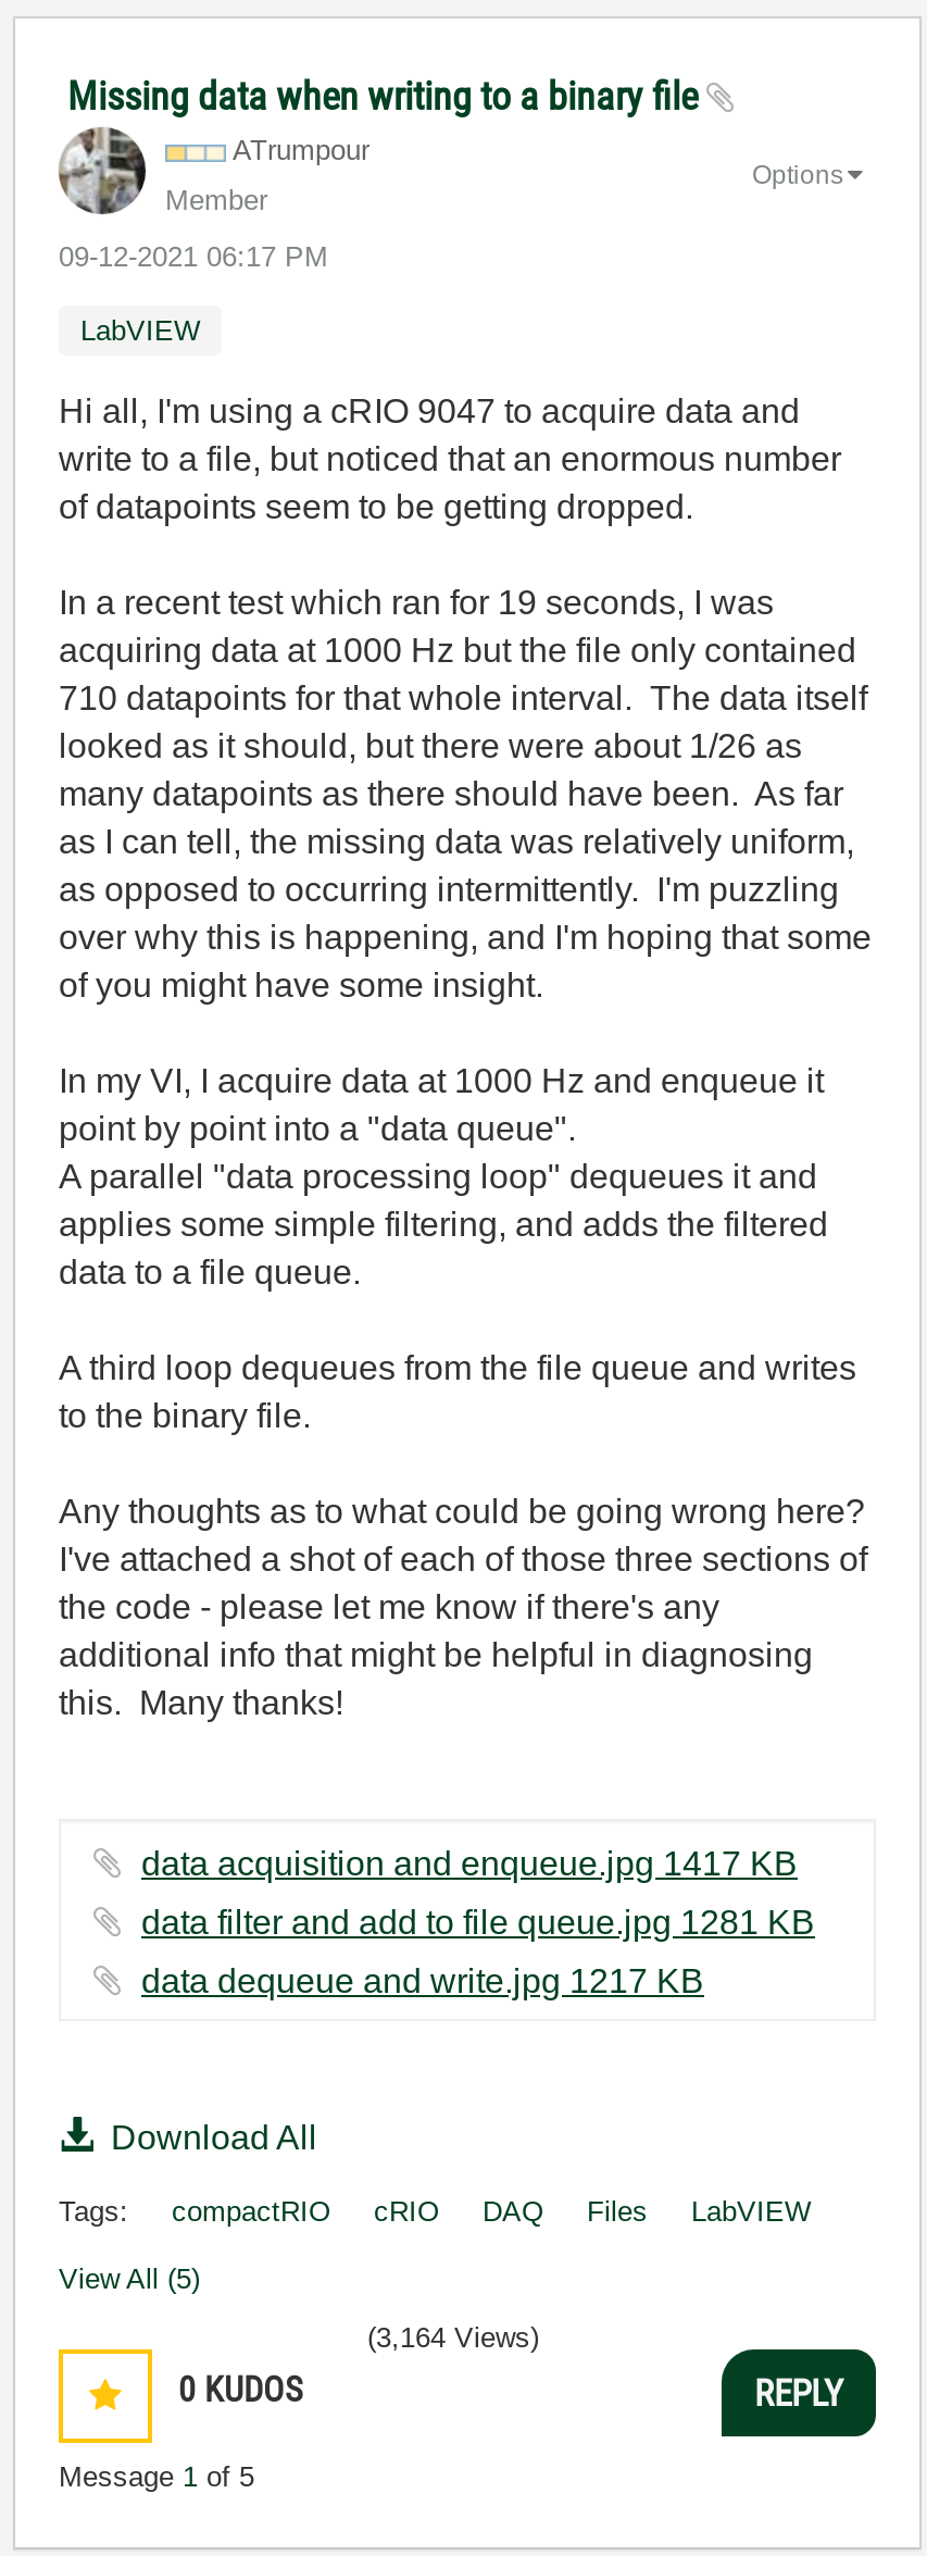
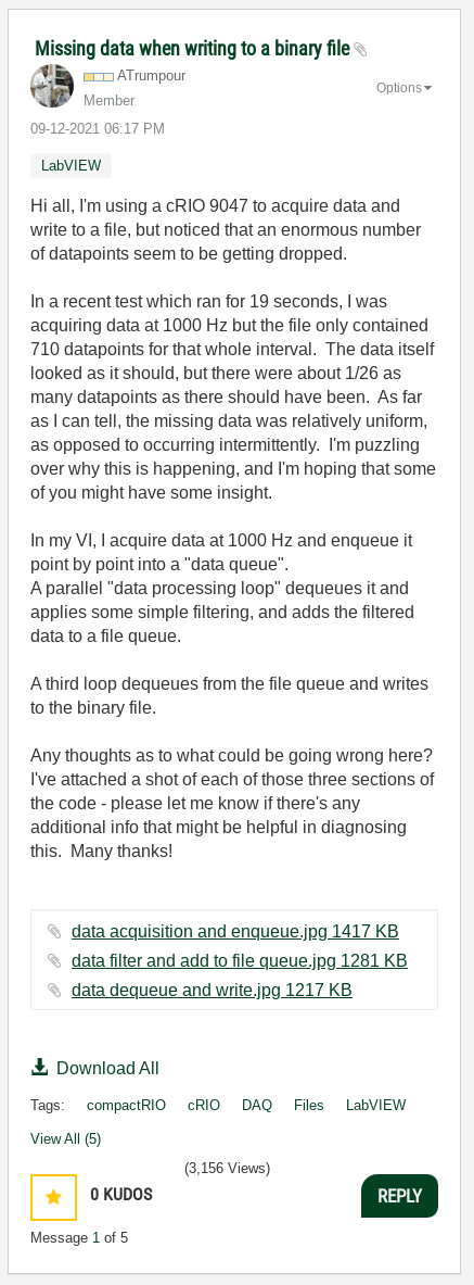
- (3,164 Views)
+ (3,156 Views)
